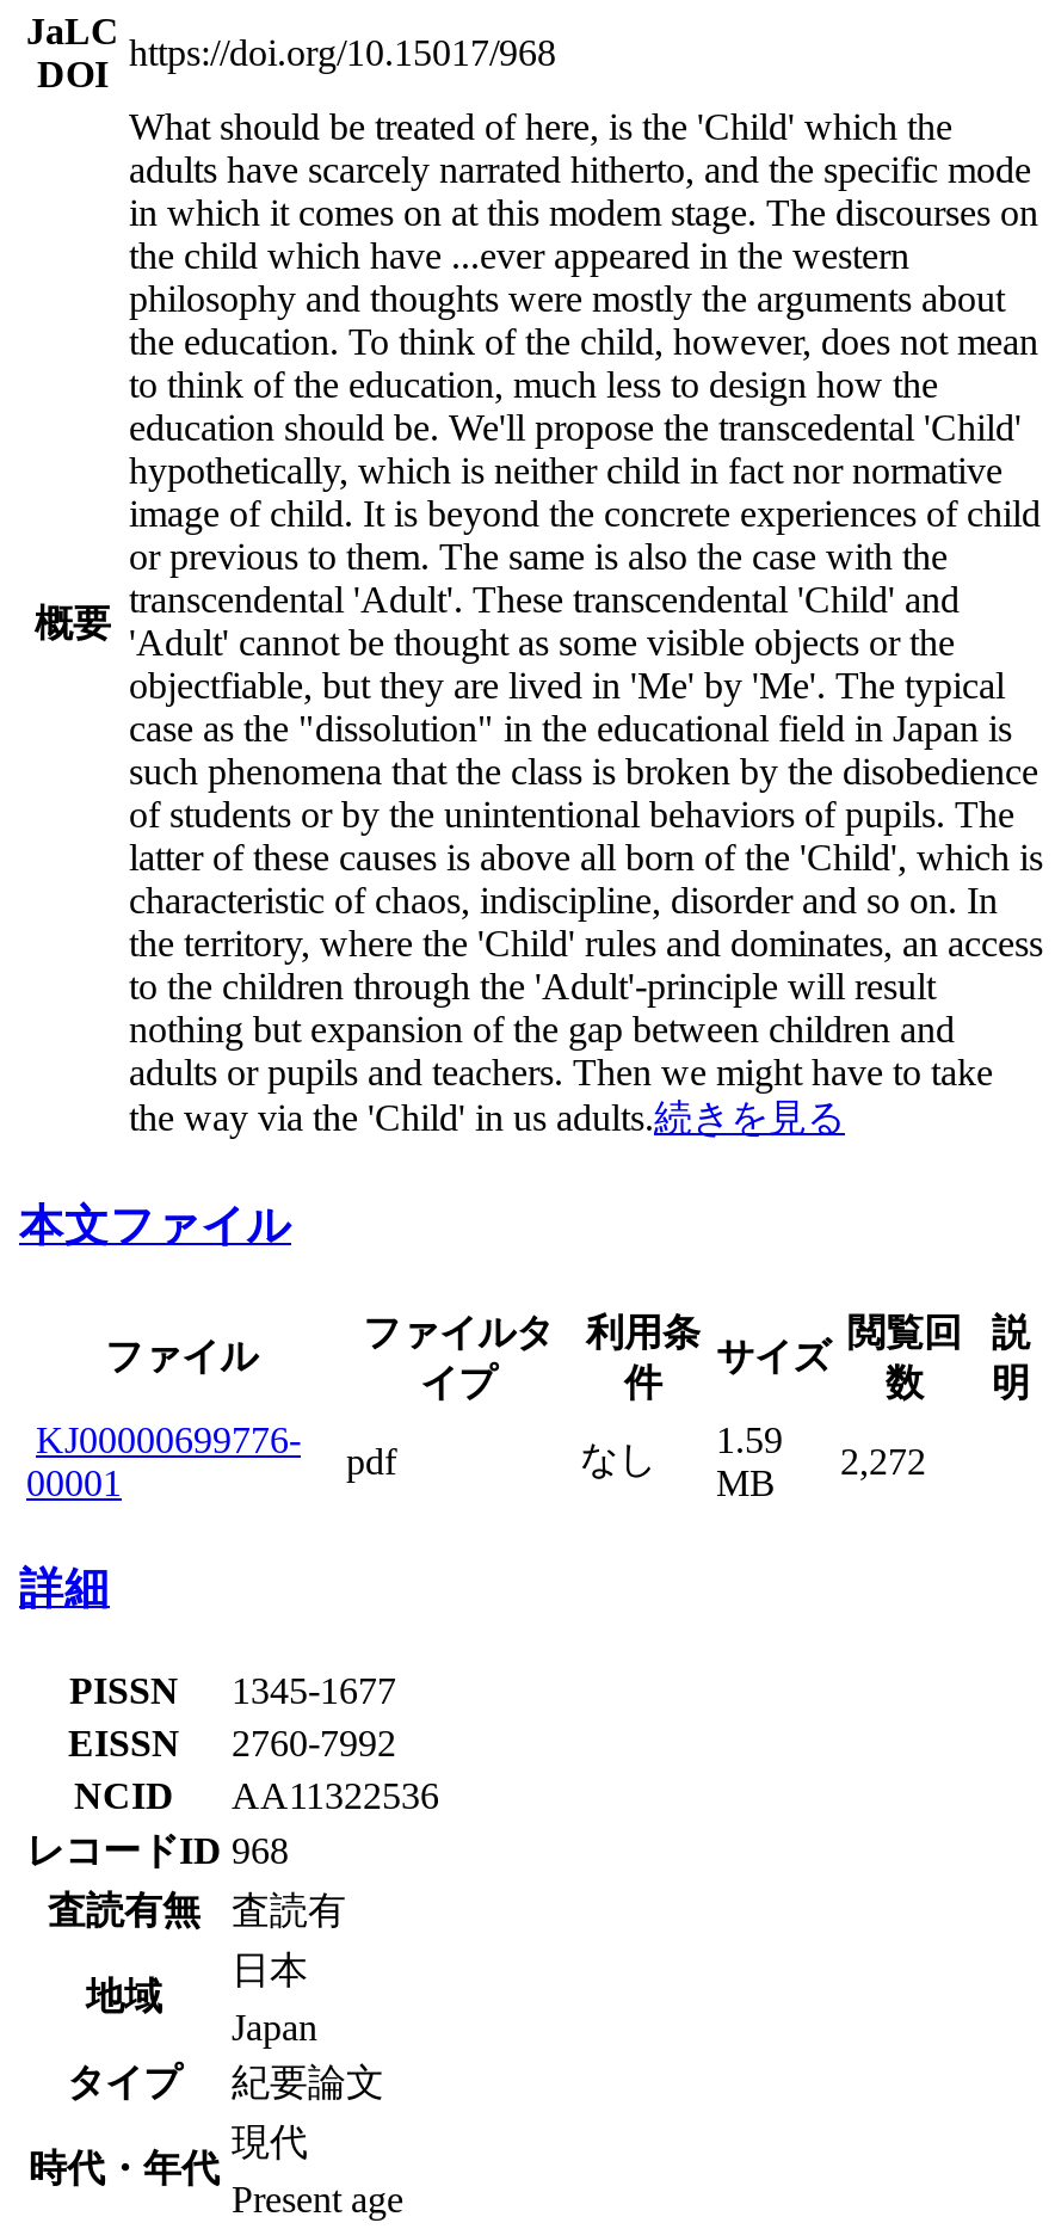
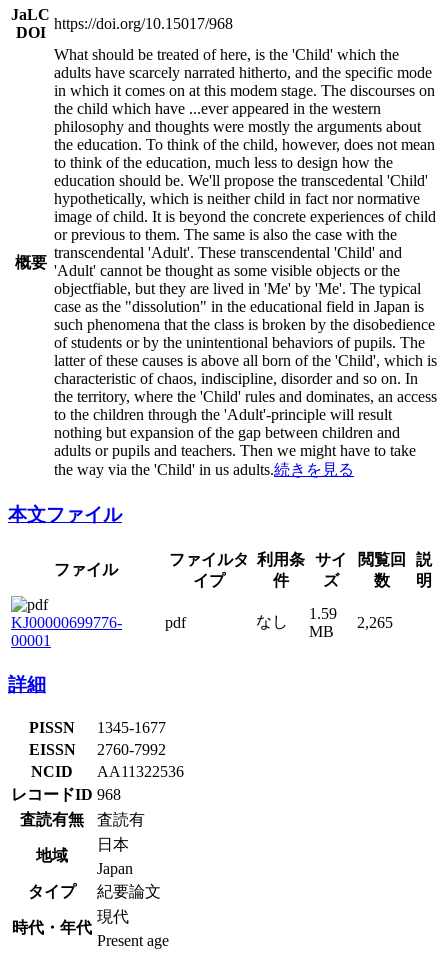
- 2,272
+ 2,265
